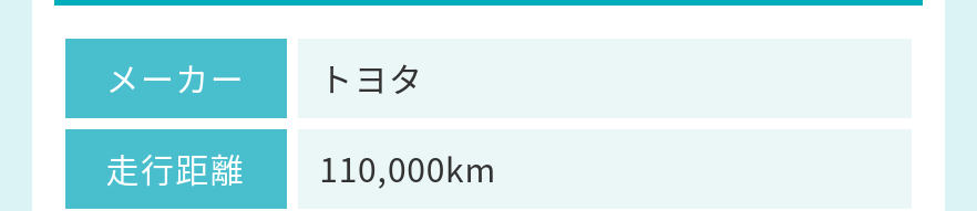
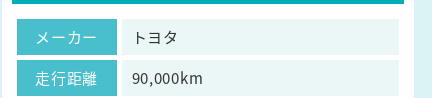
- 走行距離 110,000km
+ 走行距離 90,000km
